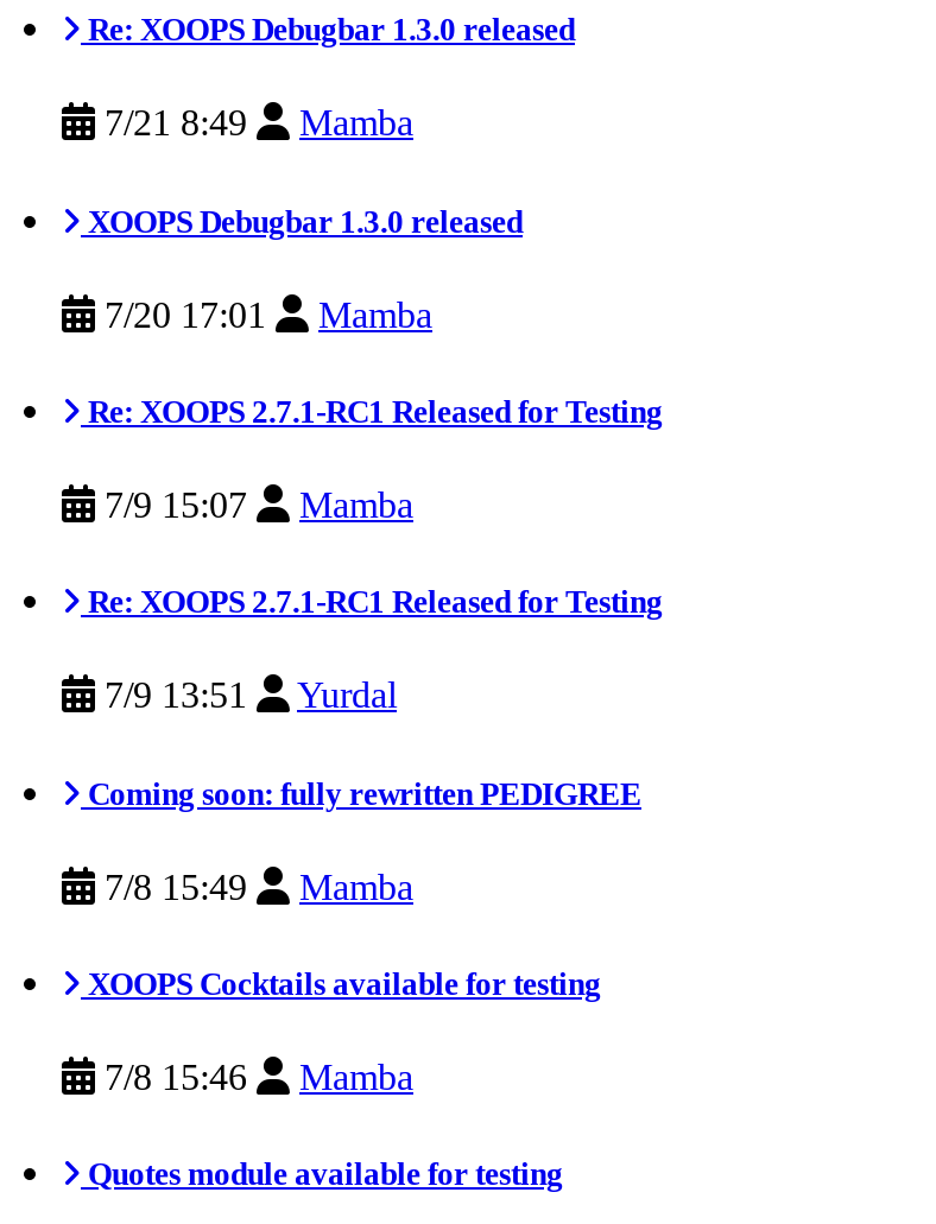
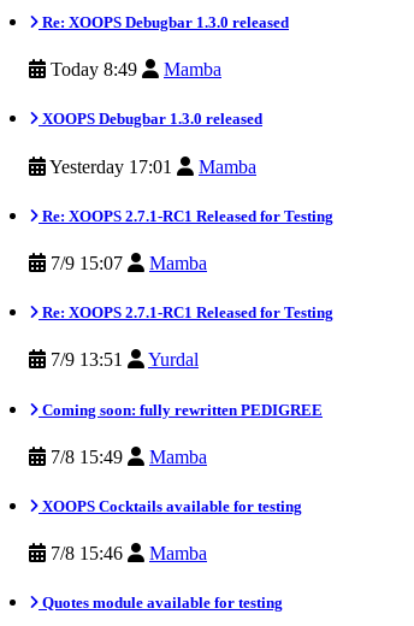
- 7/21 8:49 Mamba
+ Today 8:49 Mamba

- 7/20 17:01 Mamba
+ Yesterday 17:01 Mamba
